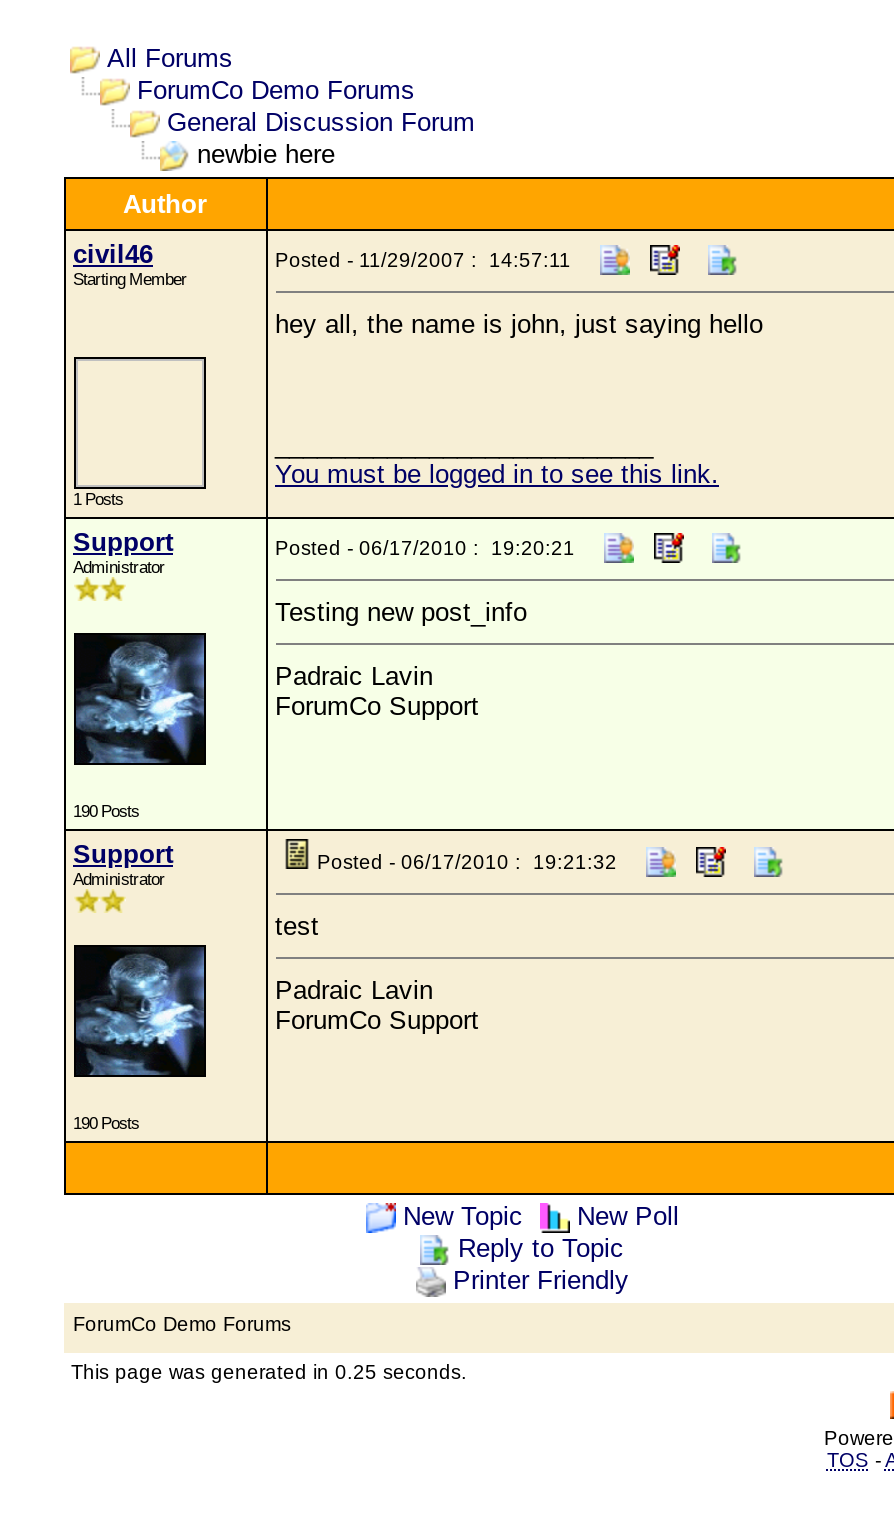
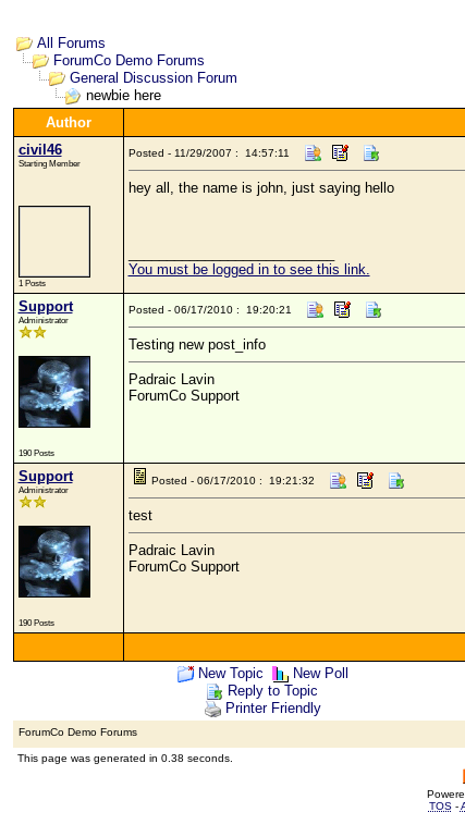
- This page was generated in 0.25 seconds.
+ This page was generated in 0.38 seconds.
